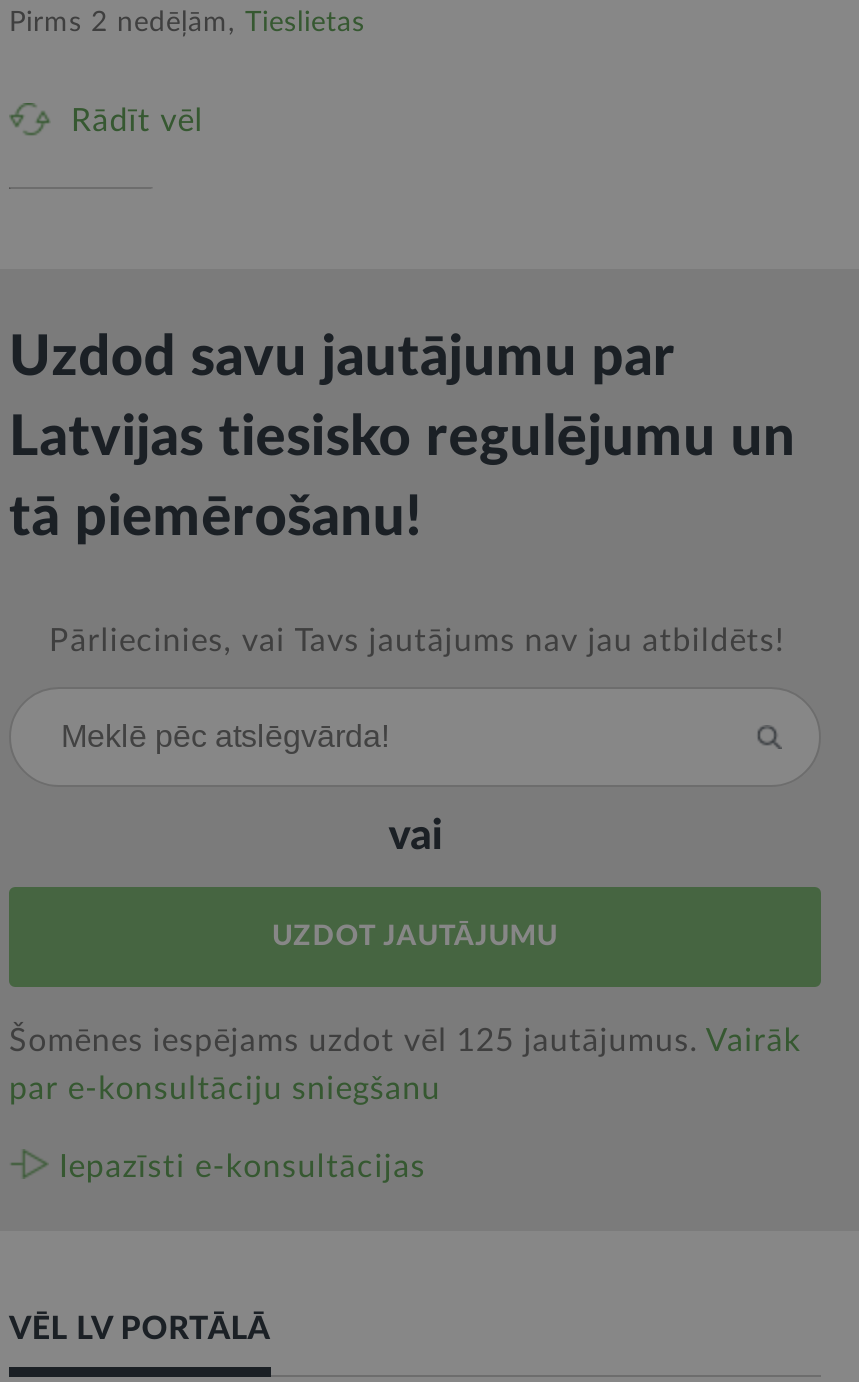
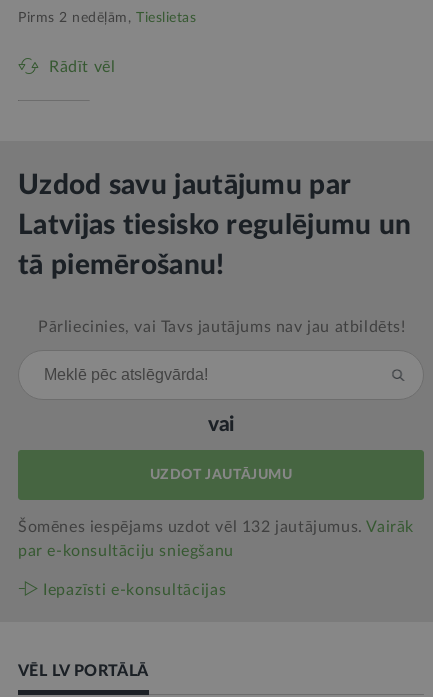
- Šomēnes iespējams uzdot vēl 125 jautājumus. Vairāk
+ Šomēnes iespējams uzdot vēl 132 jautājumus. Vairāk
